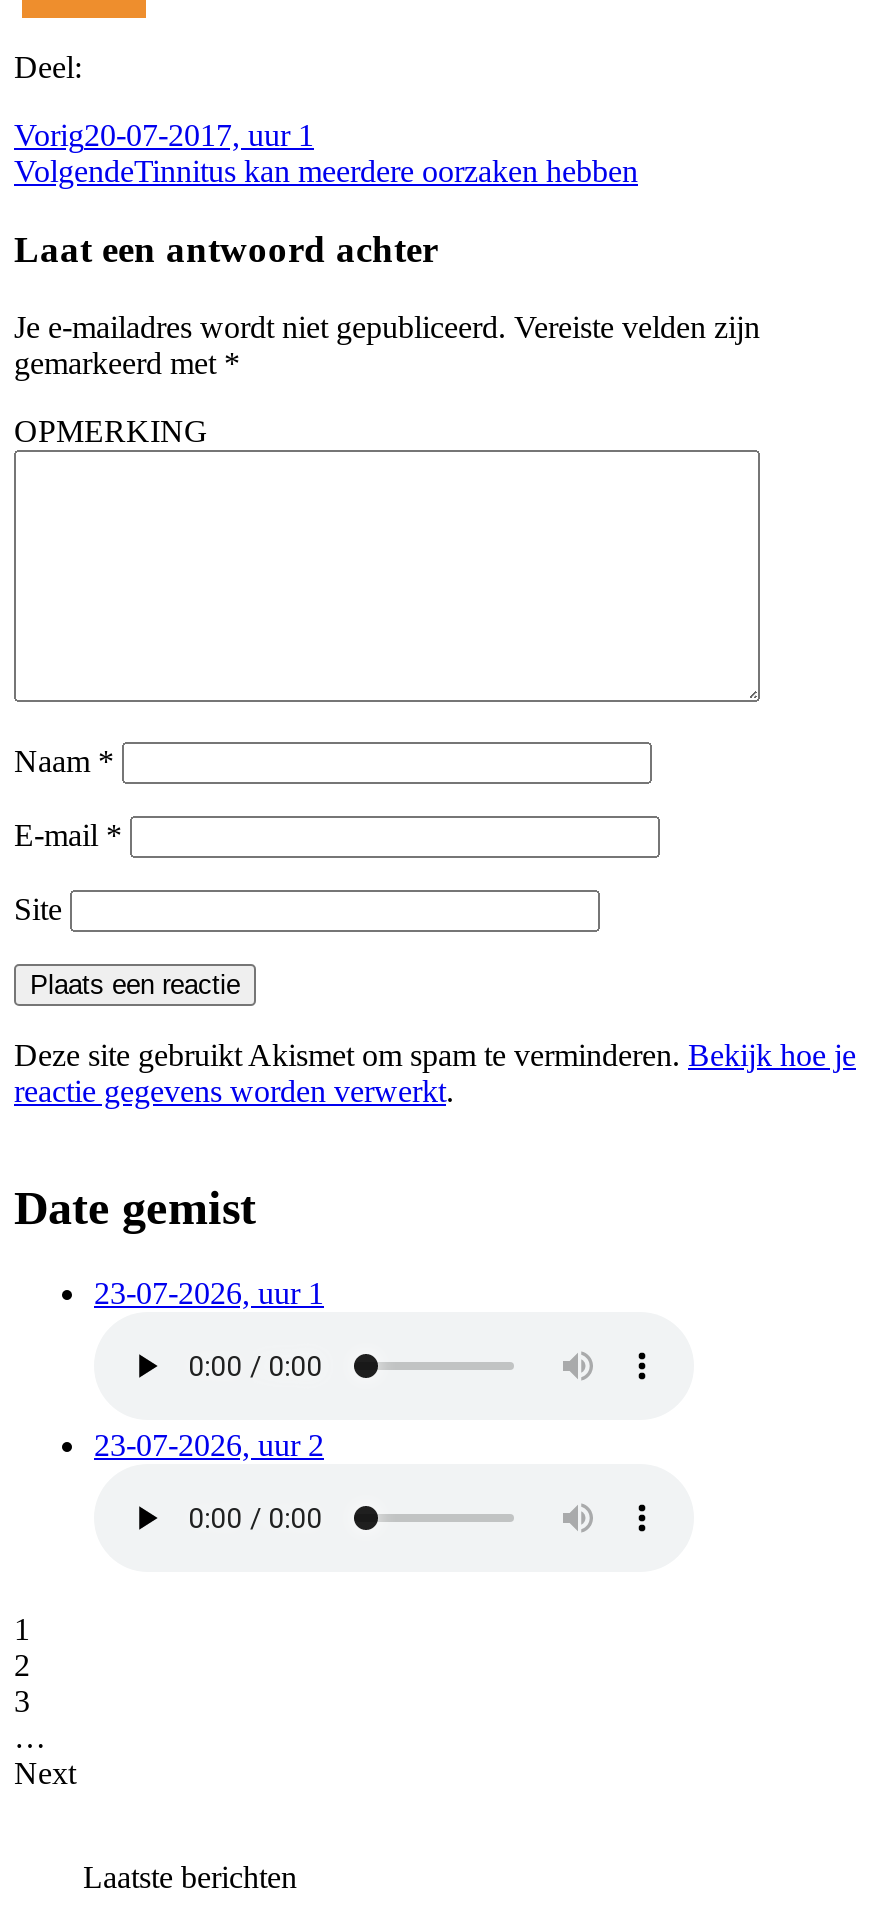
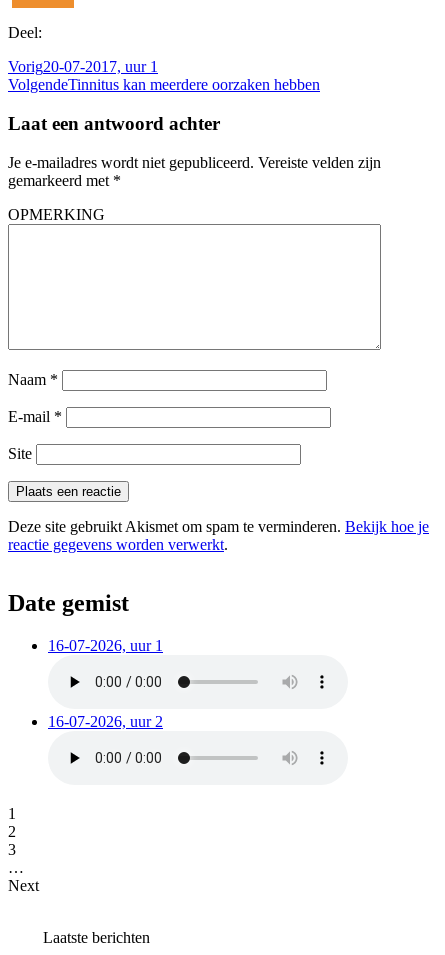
- 23-07-2026, uur 1
+ 16-07-2026, uur 1

- 23-07-2026, uur 2
+ 16-07-2026, uur 2
